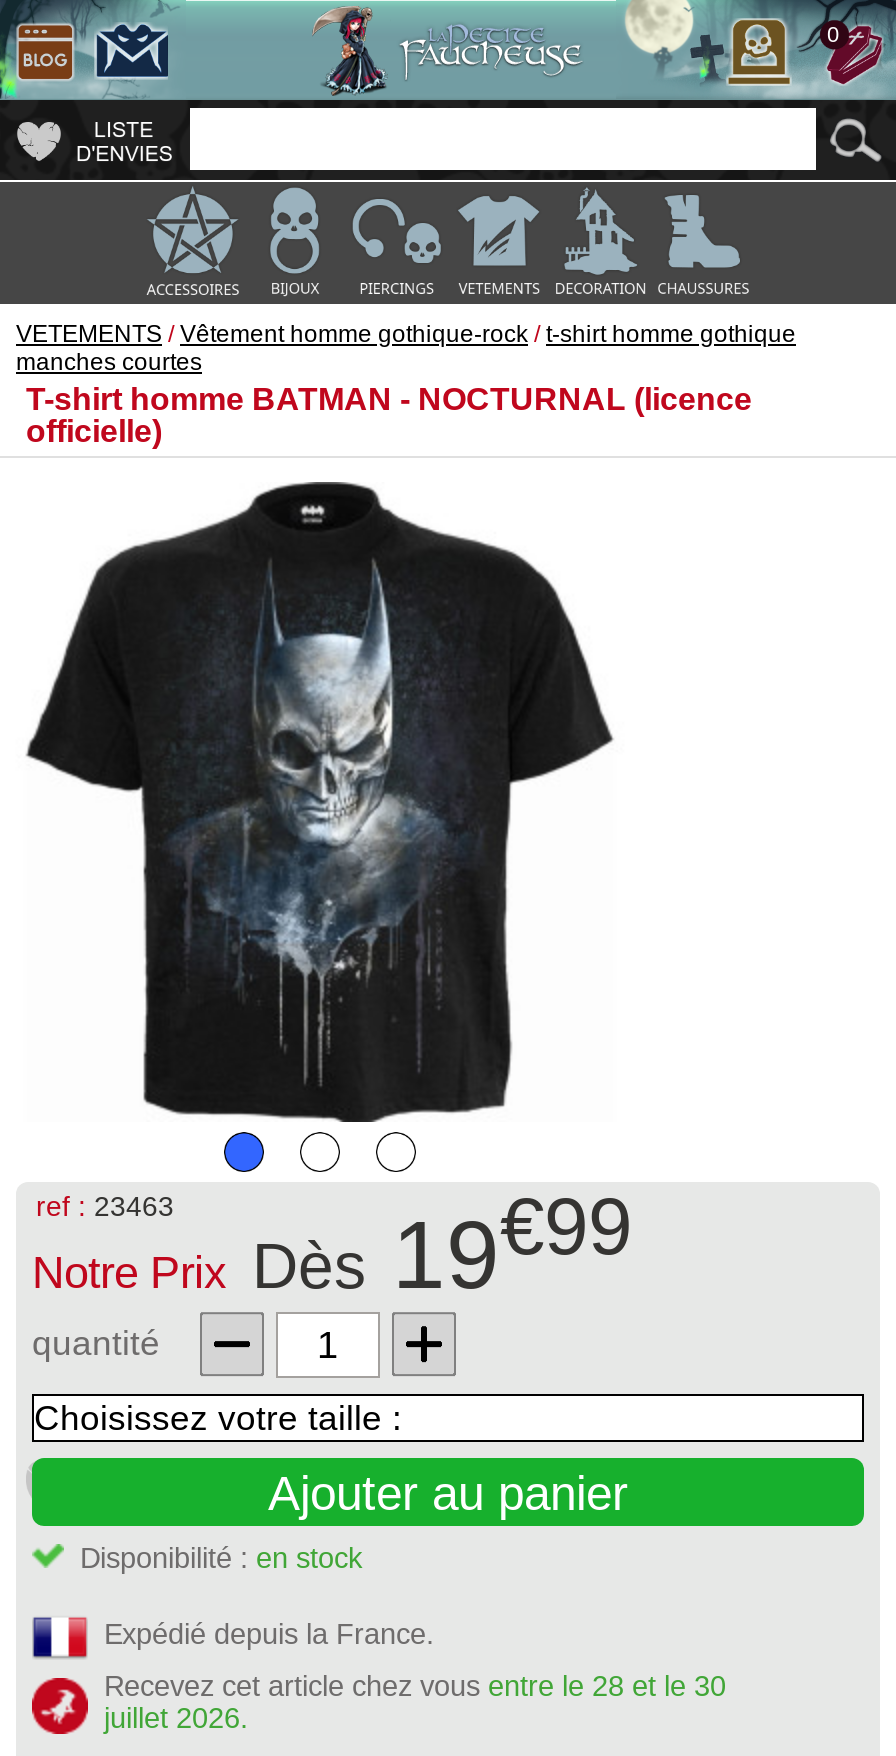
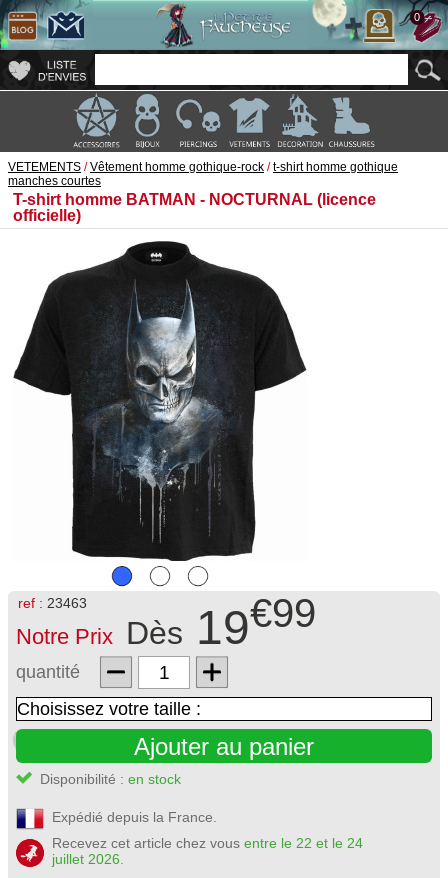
- Recevez cet article chez vous entre le 28 et le 30
+ Recevez cet article chez vous entre le 22 et le 24
